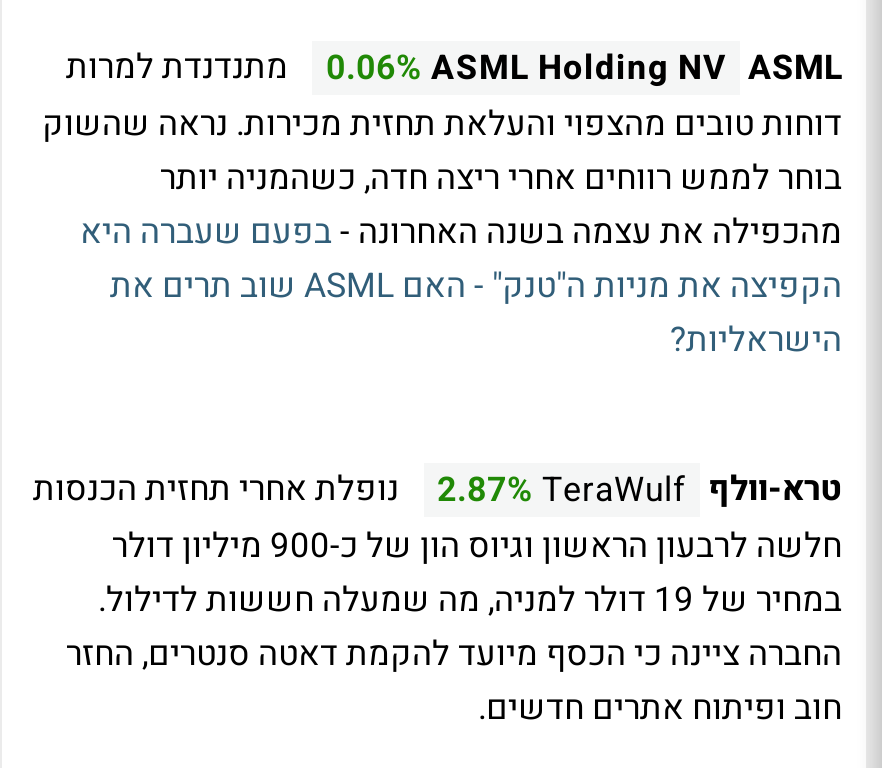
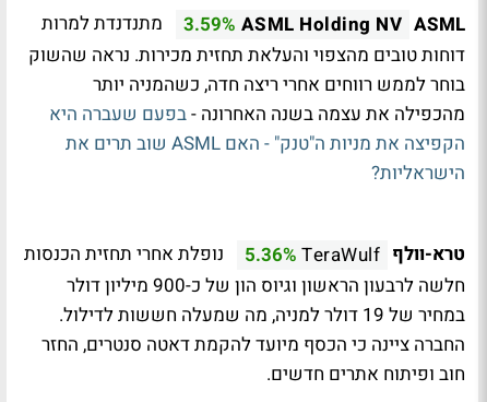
- ASML ASML Holding NV 0.06% מתנדנדת למרות
+ ASML ASML Holding NV 3.59% מתנדנדת למרות

- טרא-וולף TeraWulf 2.87% נופלת אחרי תחזית הכנסות
+ טרא-וולף TeraWulf 5.36% נופלת אחרי תחזית הכנסות
